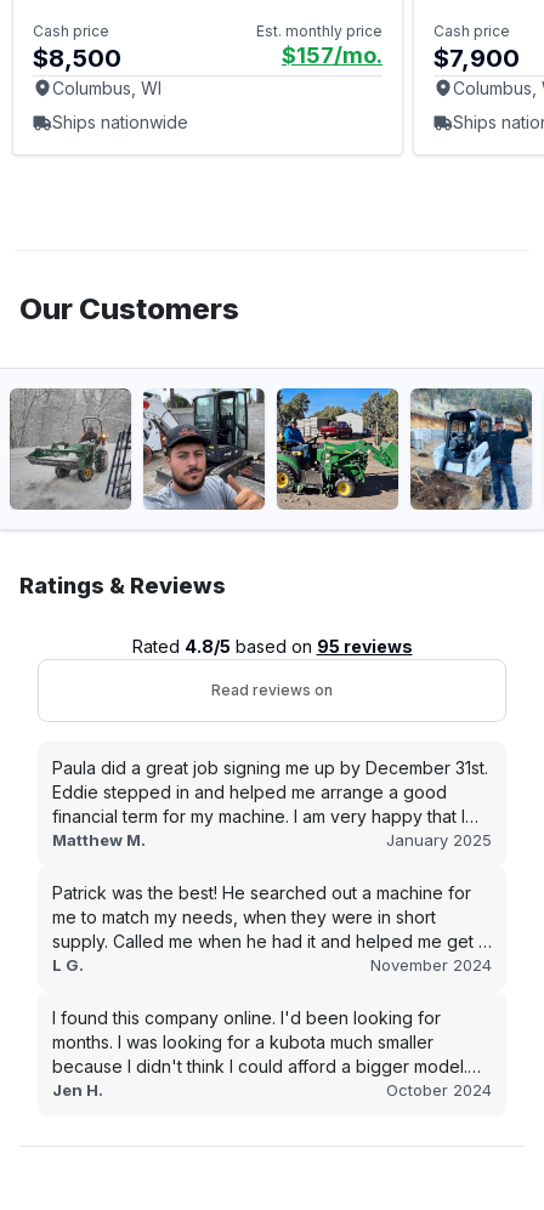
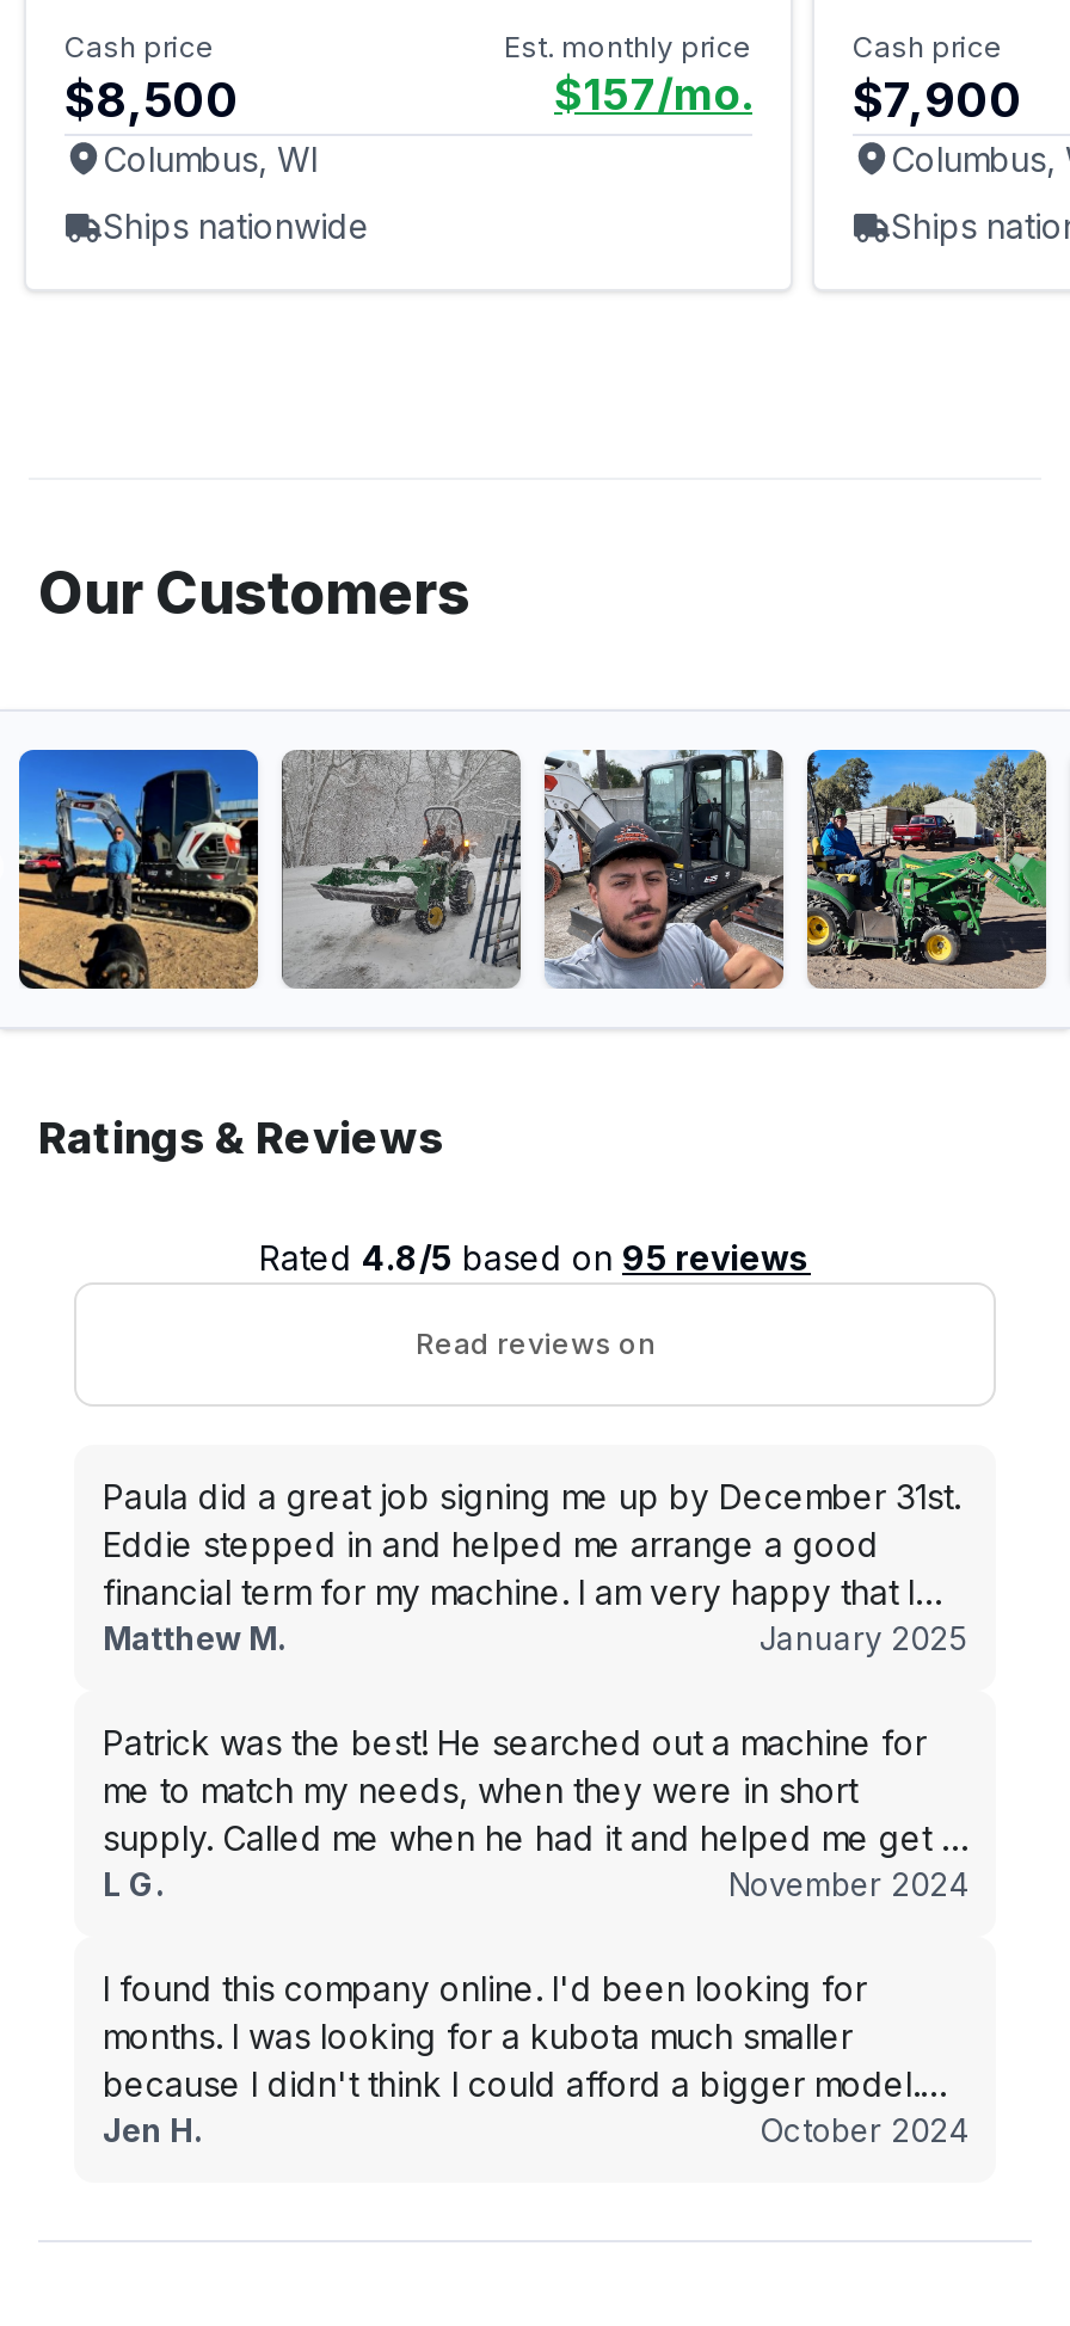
- [image]
+ [image]

- [image]
+ [image]

- [image]
+ [image]

- [image]
+ [image]
